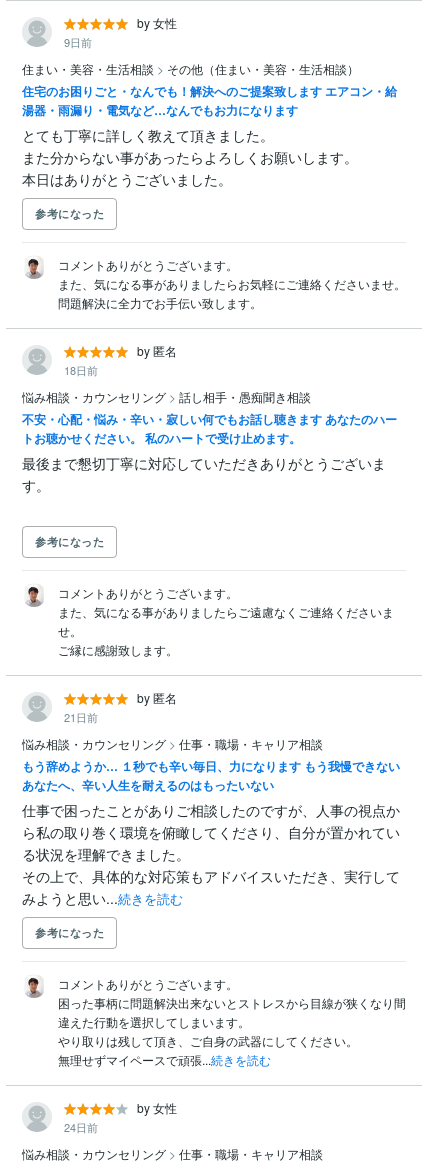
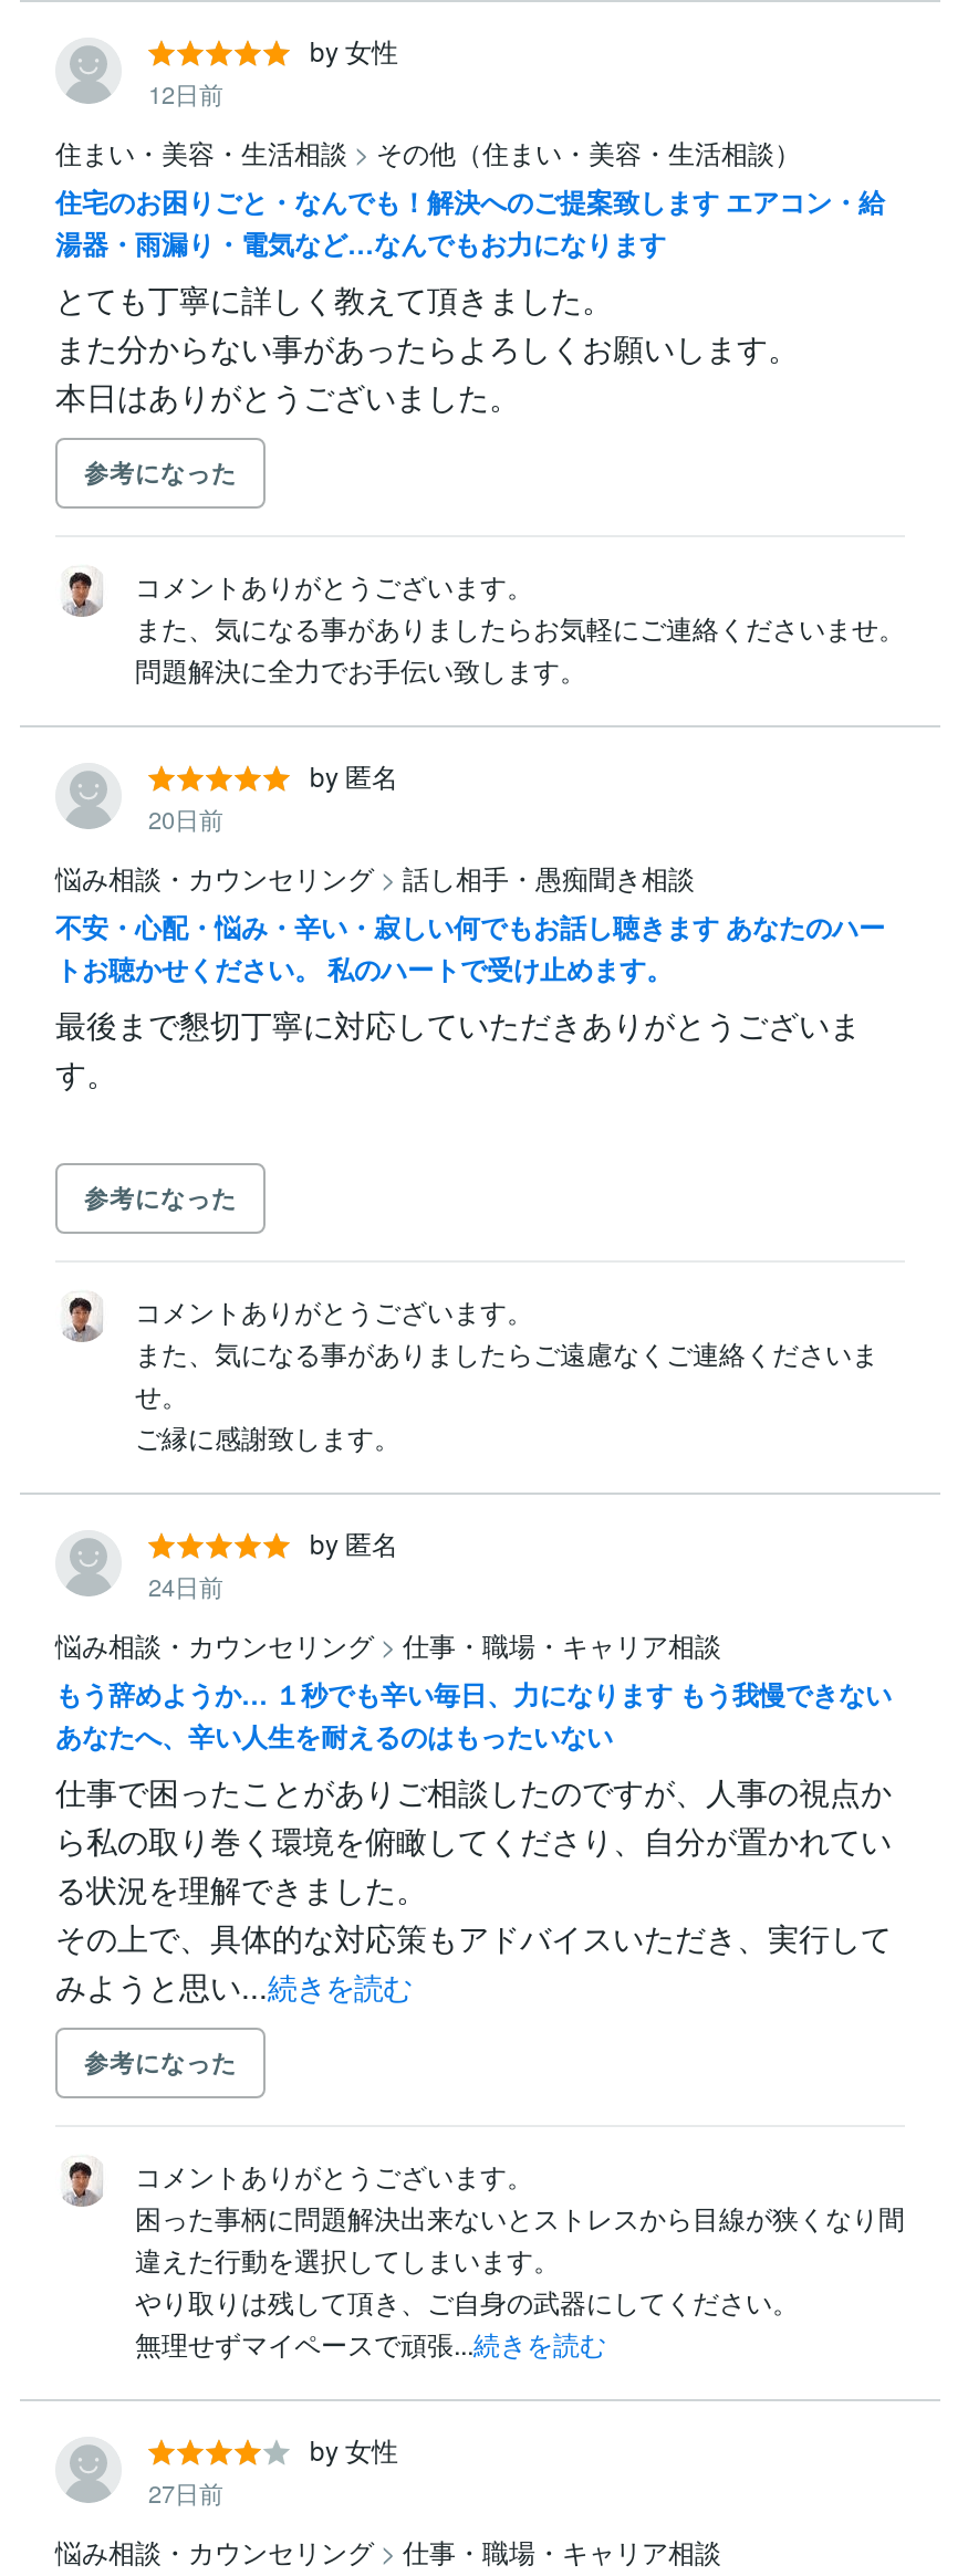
- 9日前
+ 12日前

- 18日前
+ 20日前

- 21日前
+ 24日前

- 24日前
+ 27日前
